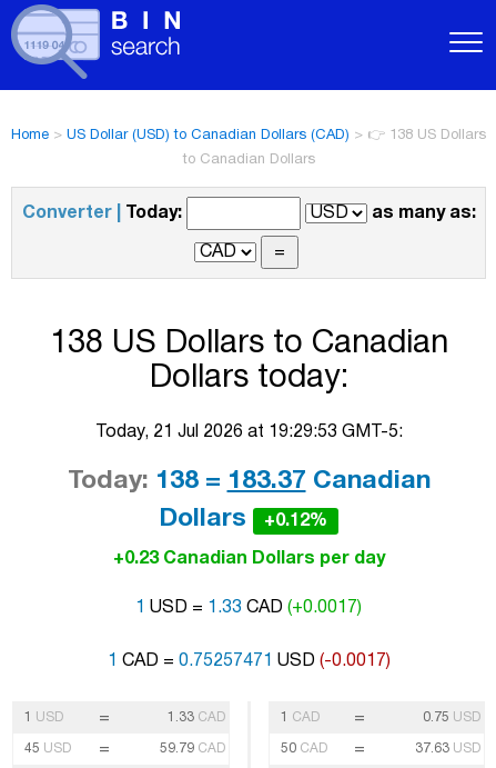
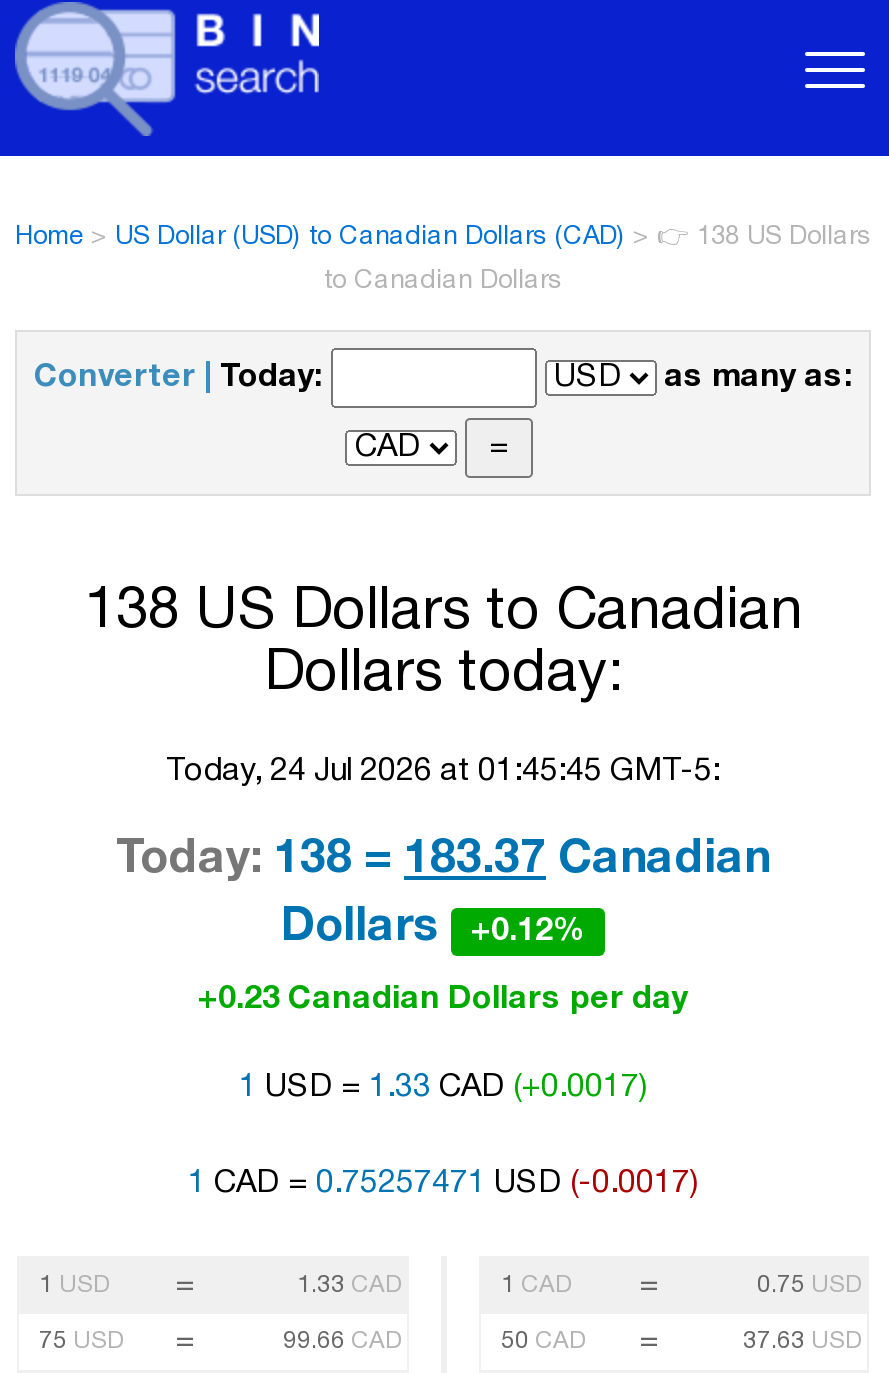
- Today, 21 Jul 2026 at 19:29:53 GMT-5:
+ Today, 24 Jul 2026 at 01:45:45 GMT-5:

- 45 USD
+ 75 USD

- 59.79 CAD
+ 99.66 CAD
